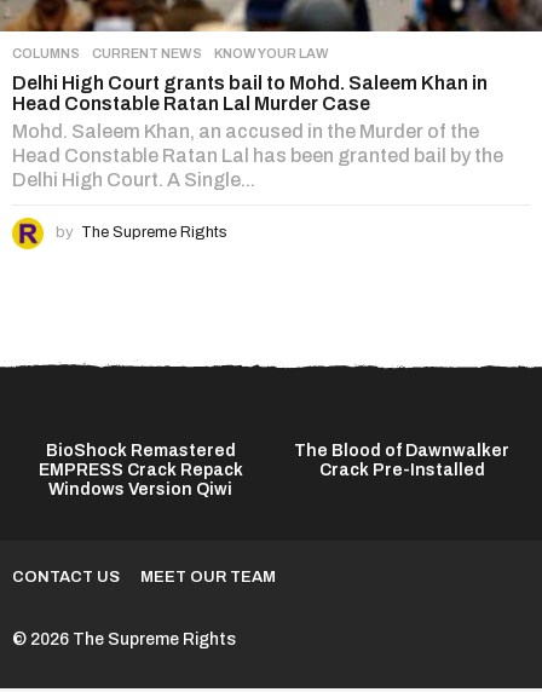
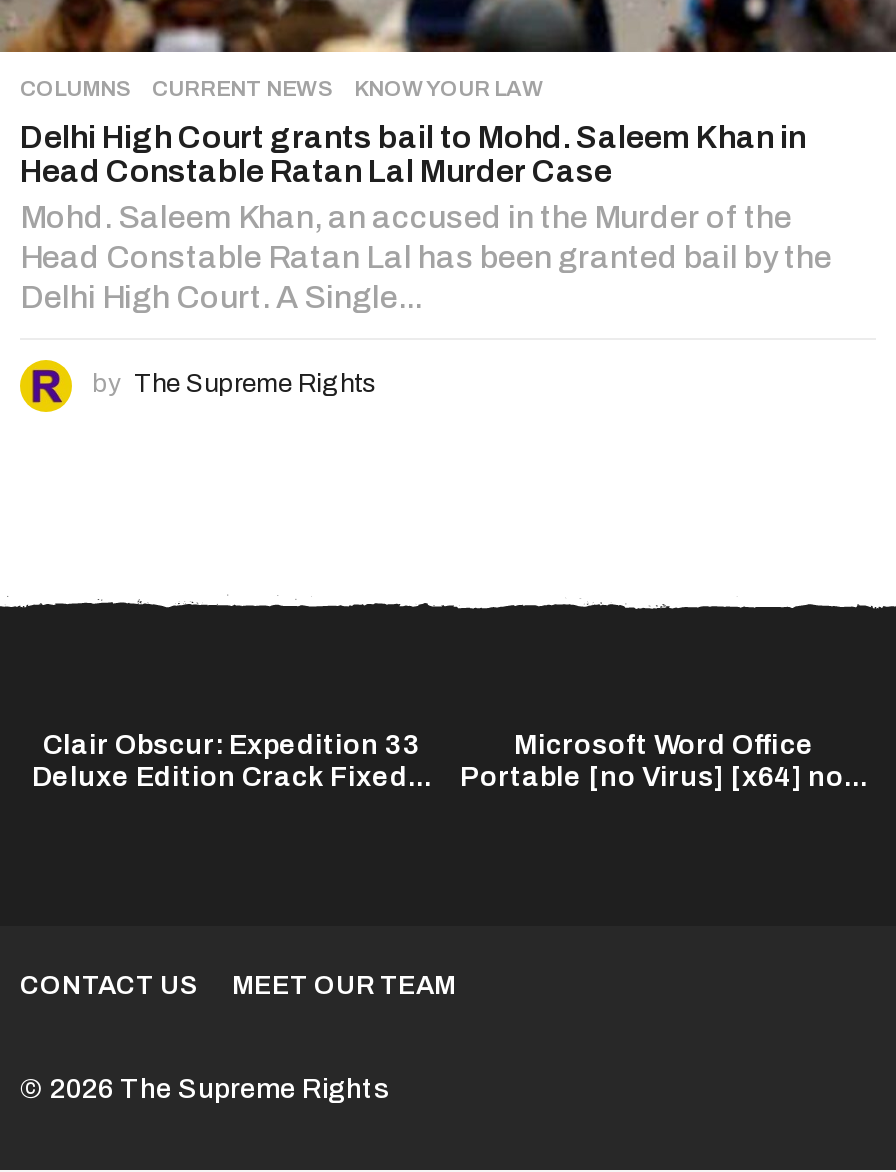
- BioShock Remastered
- EMPRESS Crack Repack
- Windows Version Qiwi
+ Clair Obscur: Expedition 33
+ Deluxe Edition Crack Fixed...

- The Blood of Dawnwalker
- Crack Pre-Installed
+ Microsoft Word Office
+ Portable [no Virus] [x64] no...
